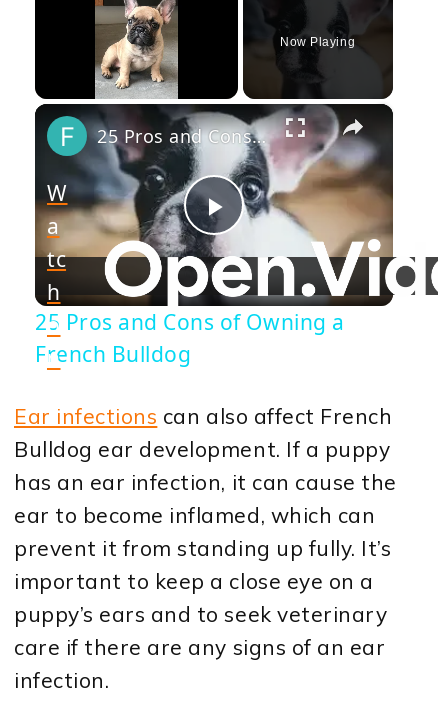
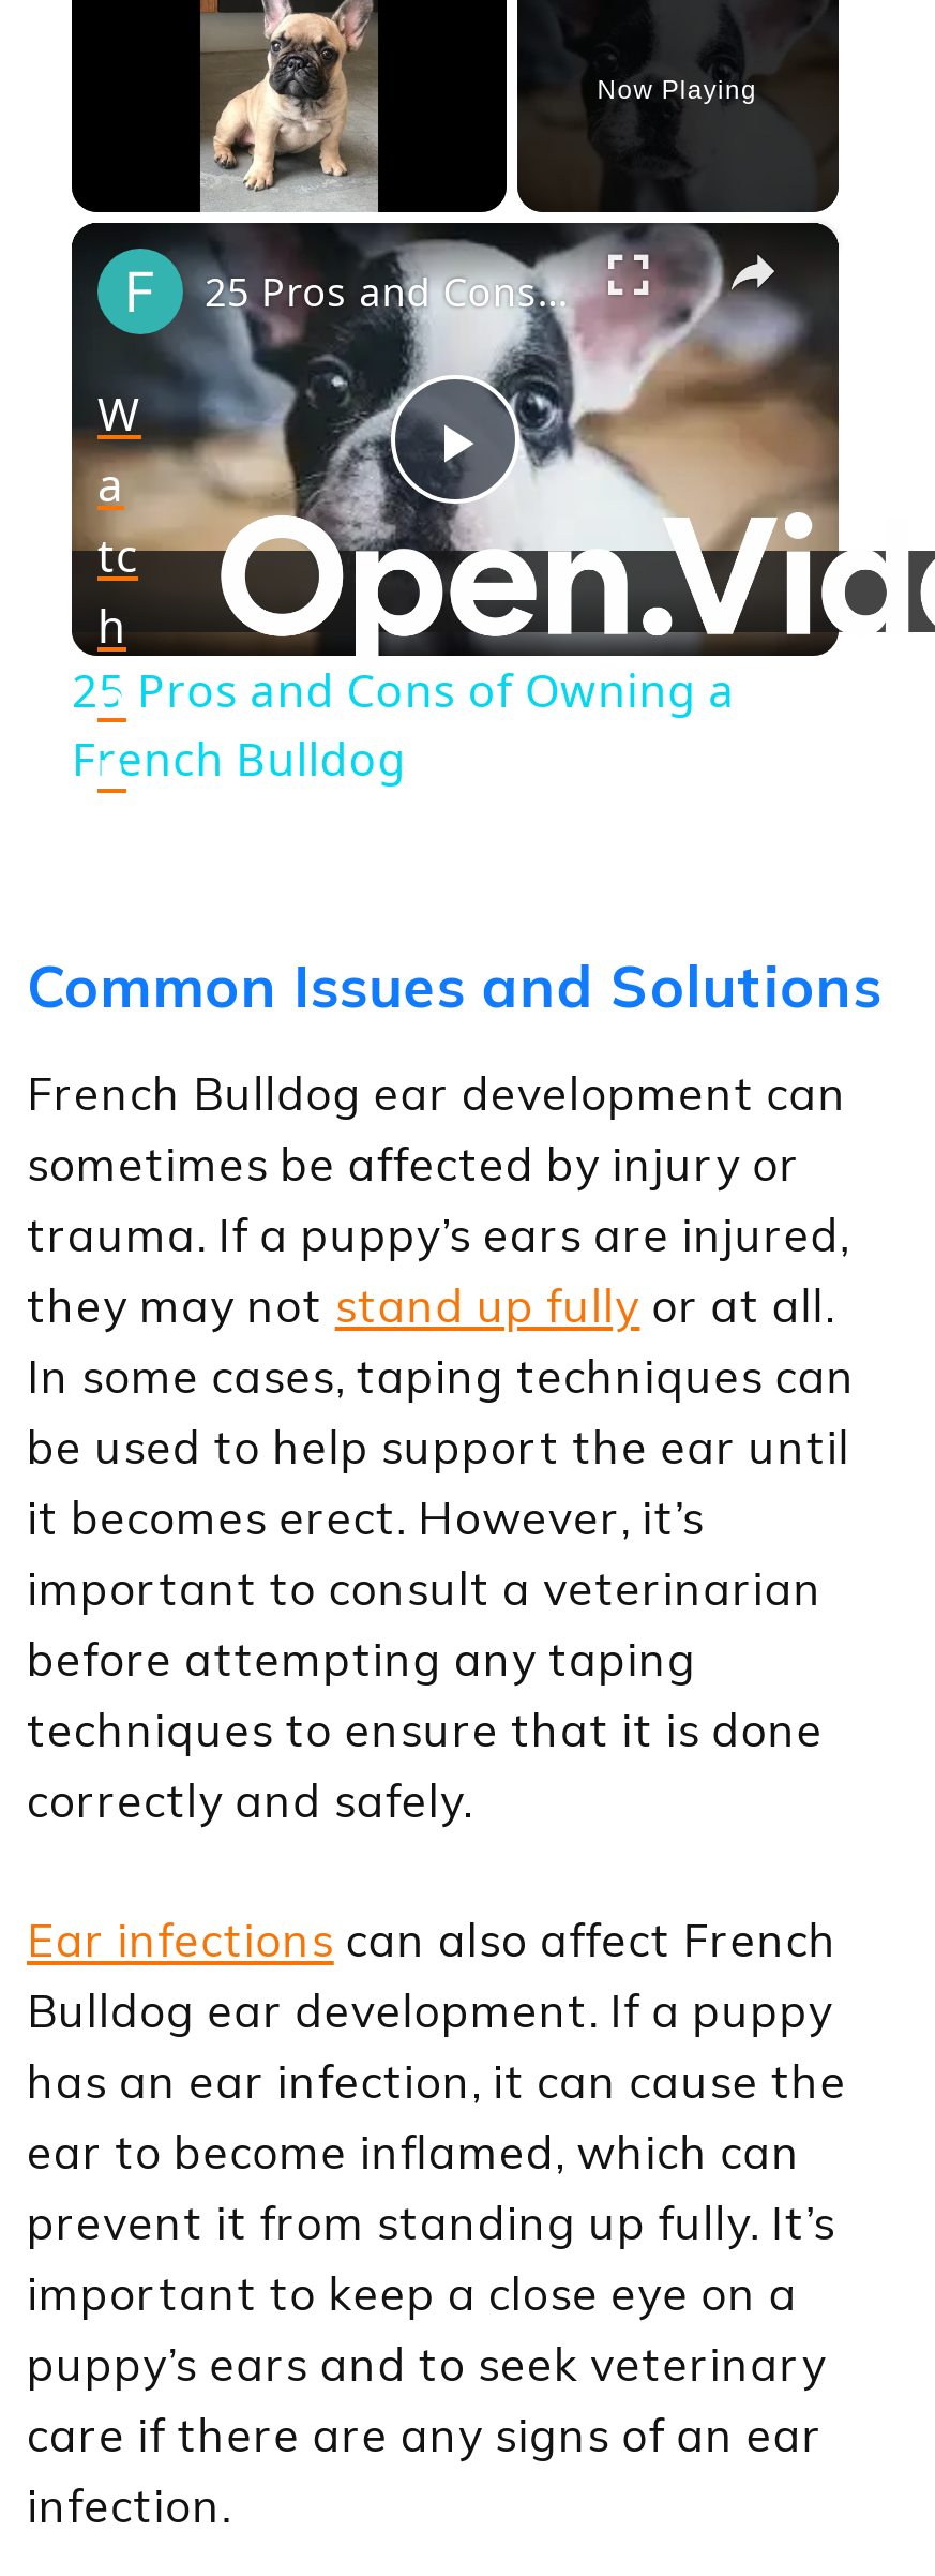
+ Common Issues and Solutions
+ French Bulldog ear development can
+ sometimes be affected by injury or
+ trauma. If a puppy’s ears are injured,
+ they may not stand up fully or at all.
+ In some cases, taping techniques can
+ be used to help support the ear until
+ it becomes erect. However, it’s
+ important to consult a veterinarian
+ before attempting any taping
+ techniques to ensure that it is done
+ correctly and safely.
